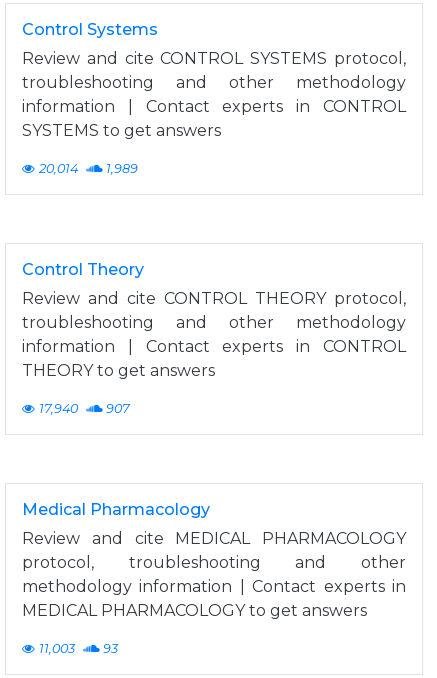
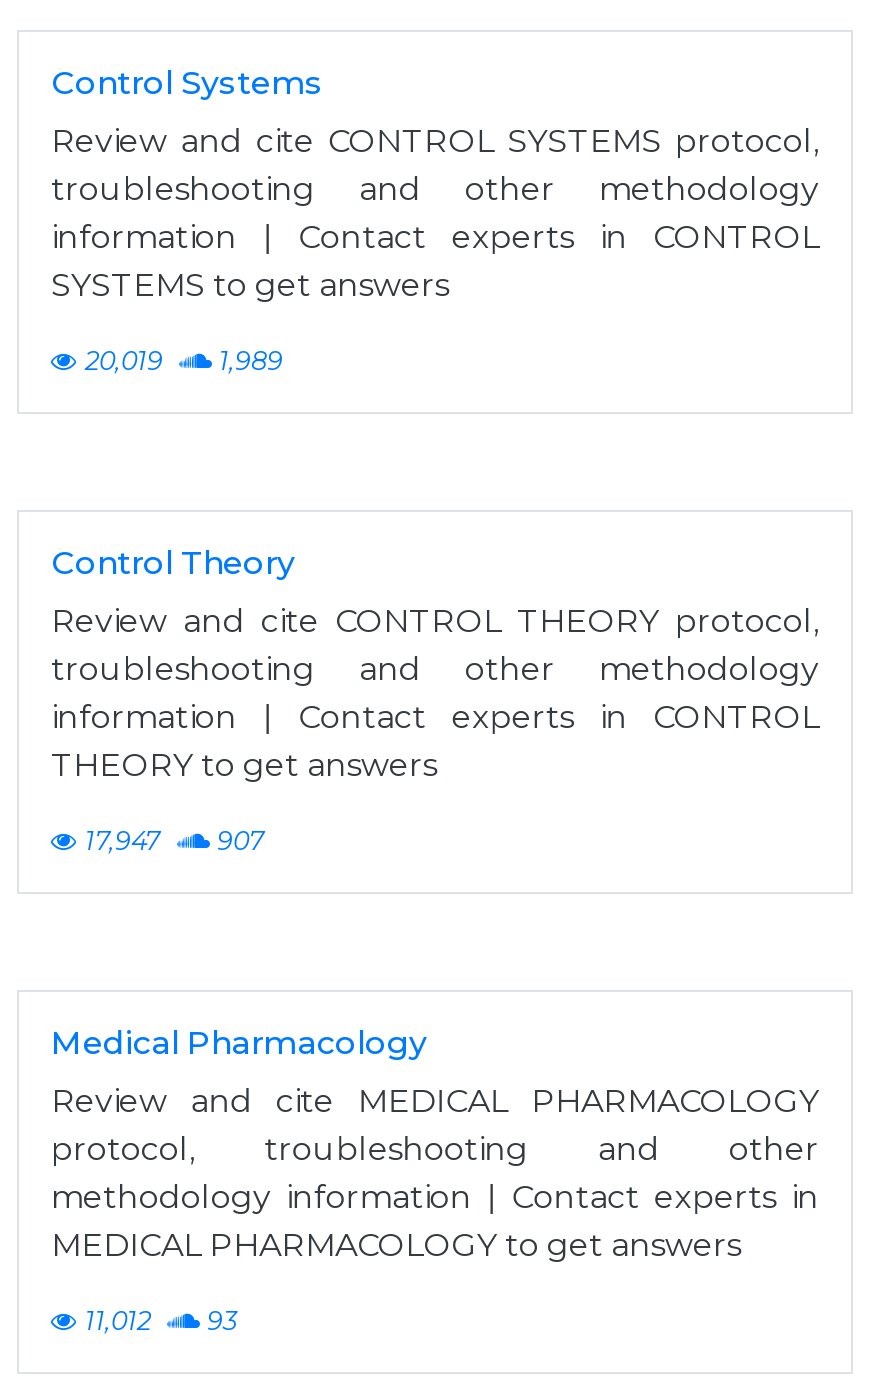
- 20,014 1,989
+ 20,019 1,989

- 17,940 907
+ 17,947 907

- 11,003 93
+ 11,012 93
